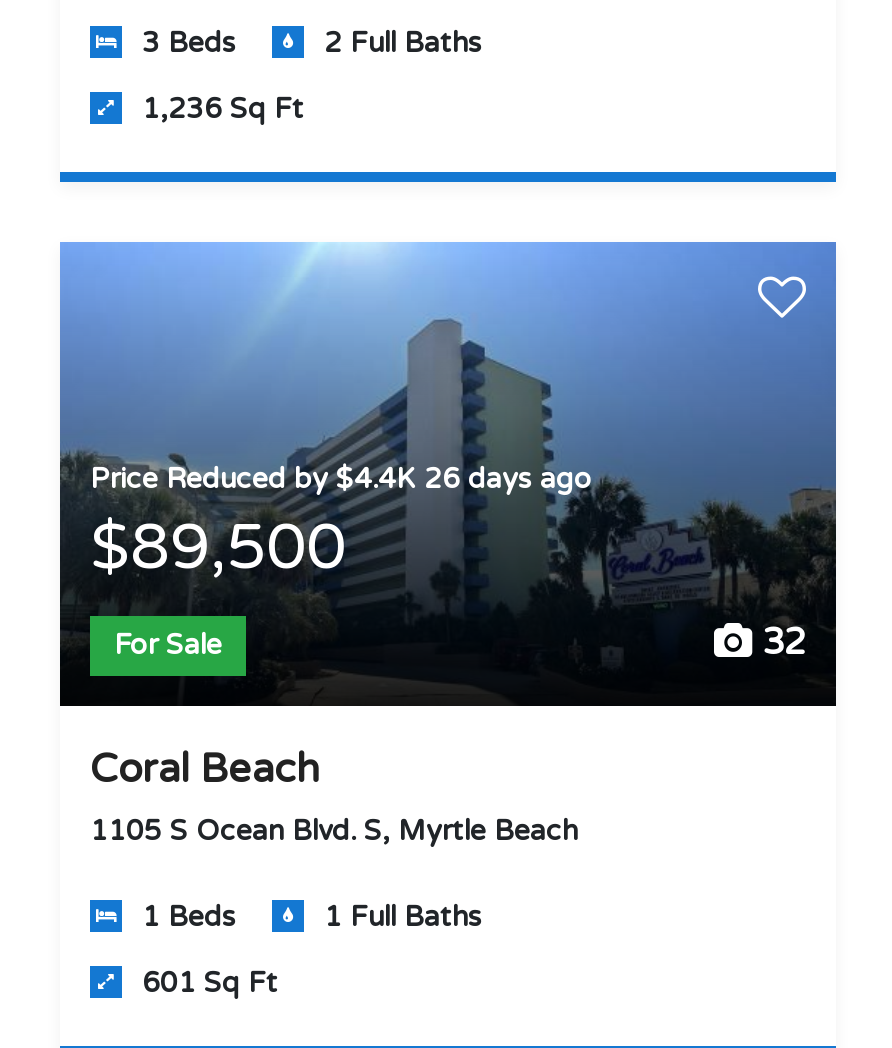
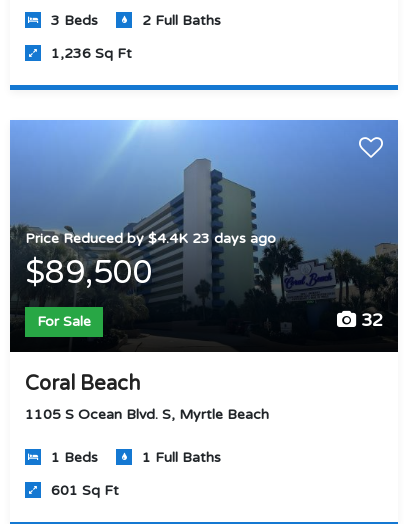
- Price Reduced by $4.4K 26 days ago
+ Price Reduced by $4.4K 23 days ago
